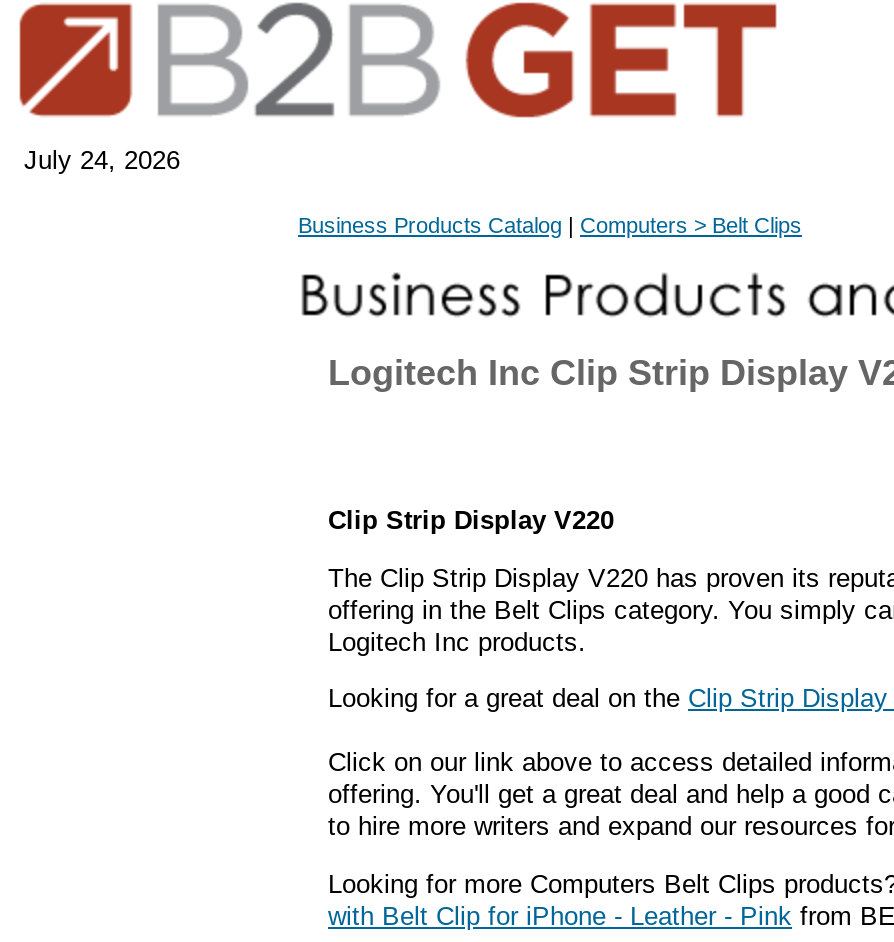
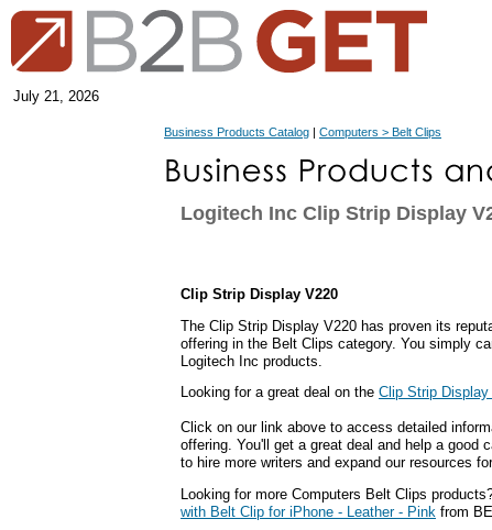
- July 24, 2026
+ July 21, 2026
